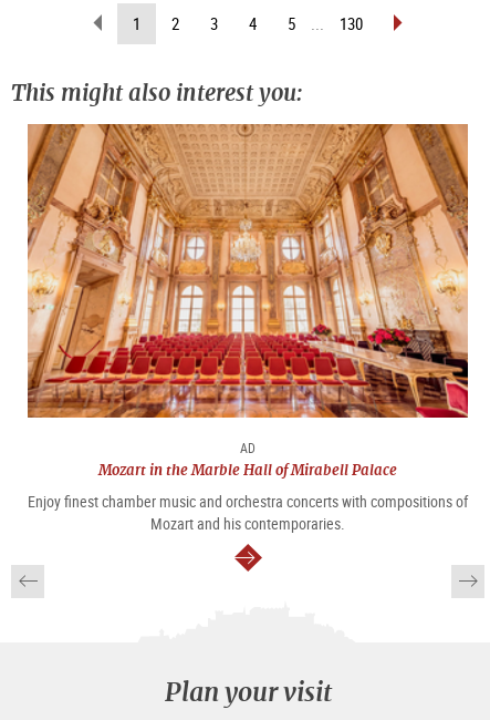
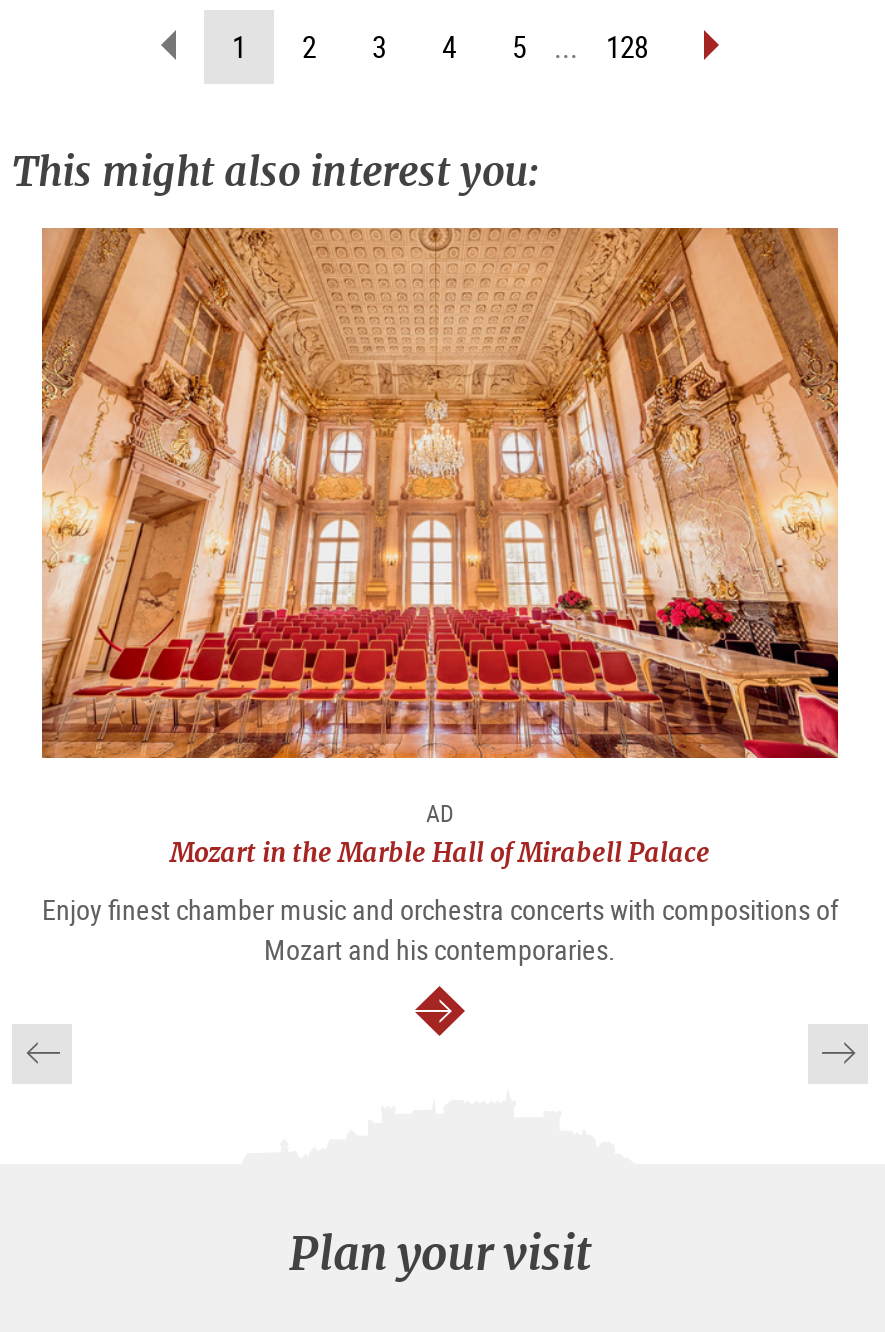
- 130
+ 128
